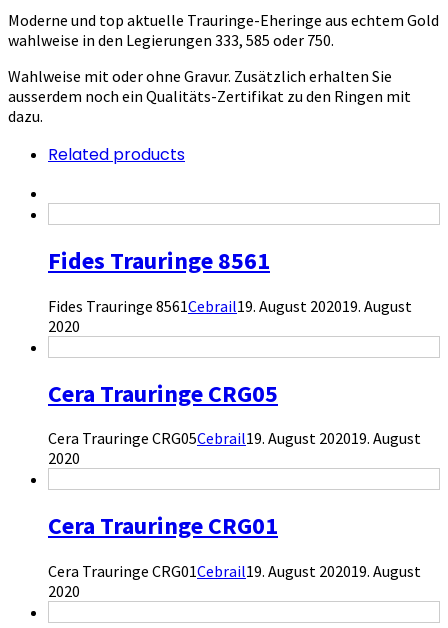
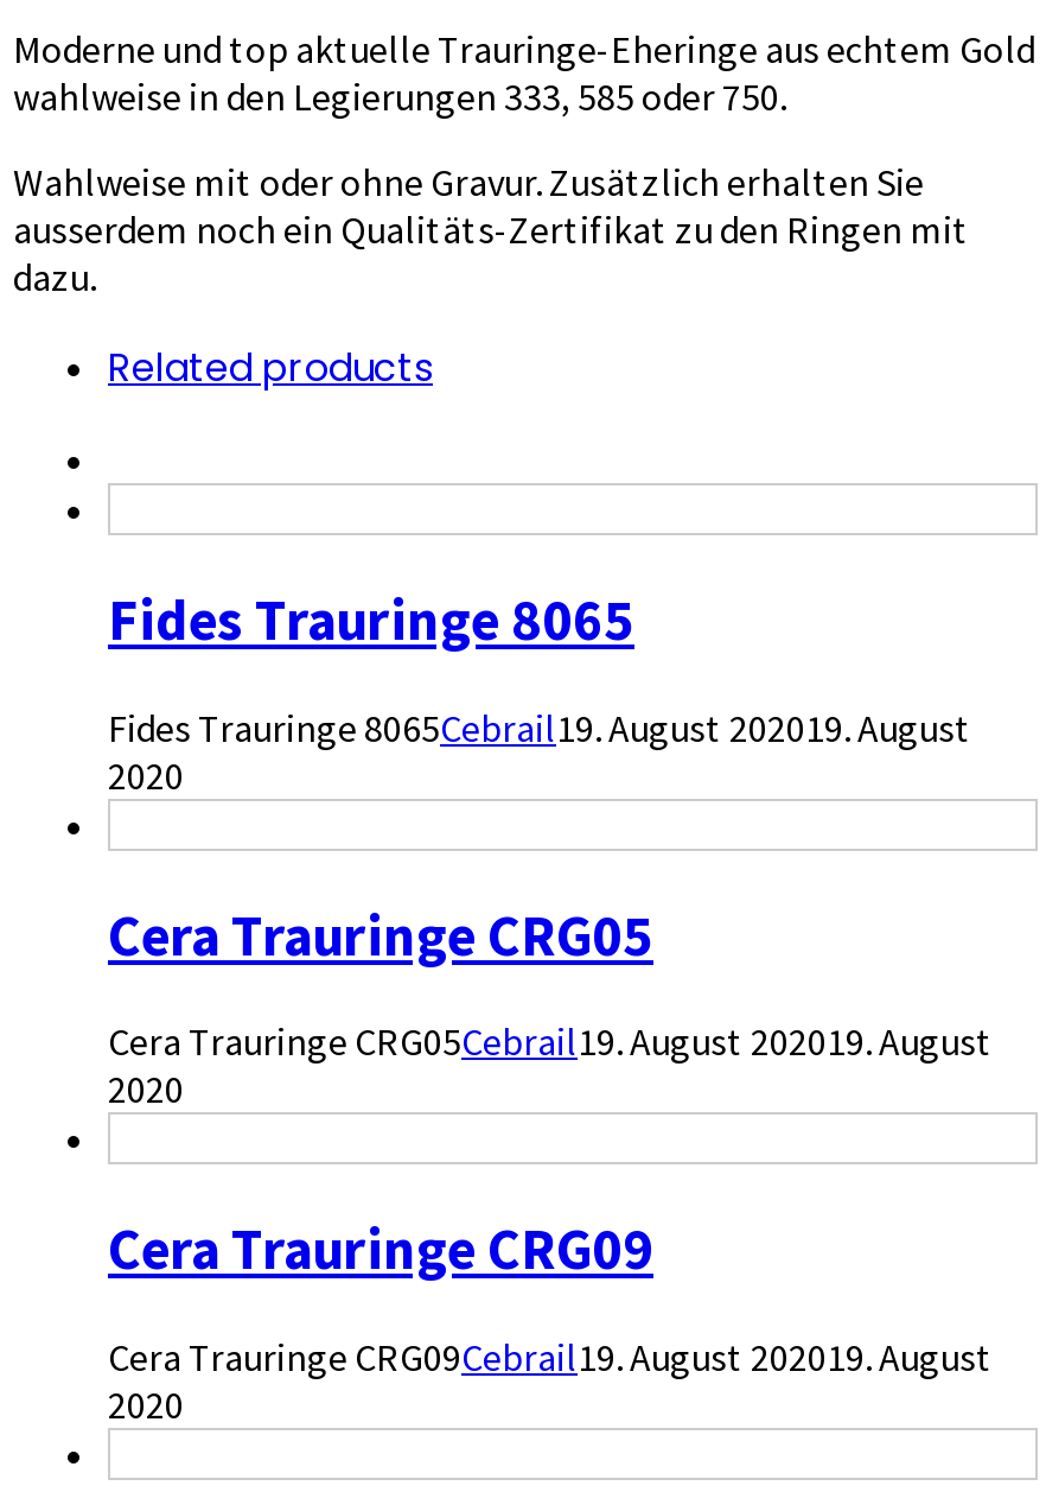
- Fides Trauringe 8561
+ Fides Trauringe 8065

- Fides Trauringe 8561Cebrail 19. August 202019. August
+ Fides Trauringe 8065Cebrail 19. August 202019. August

- Cera Trauringe CRG01
+ Cera Trauringe CRG09

- Cera Trauringe CRG01Cebrail19. August 202019. August
+ Cera Trauringe CRG09Cebrail19. August 202019. August
